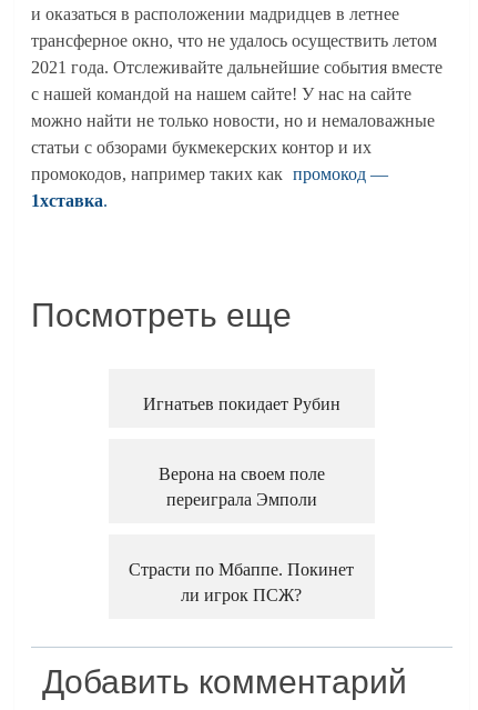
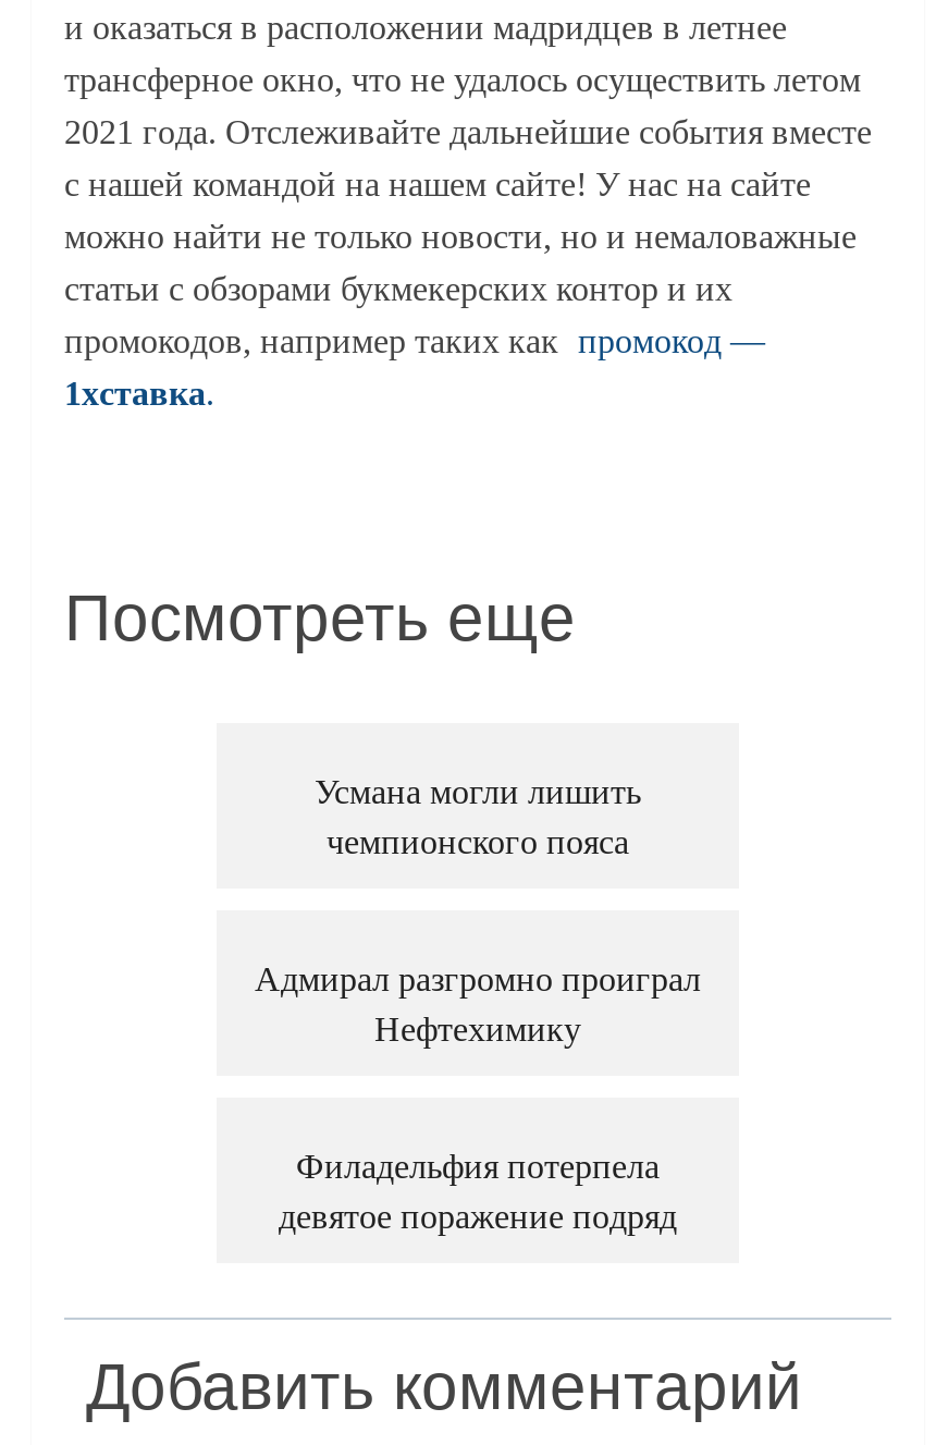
- Игнатьев покидает Рубин
+ Усмана могли лишить
+ чемпионского пояса

- Верона на своем поле
- переиграла Эмполи
+ Адмирал разгромно проиграл
+ Нефтехимику

- Страсти по Мбаппе. Покинет
- ли игрок ПСЖ?
+ Филадельфия потерпела
+ девятое поражение подряд
